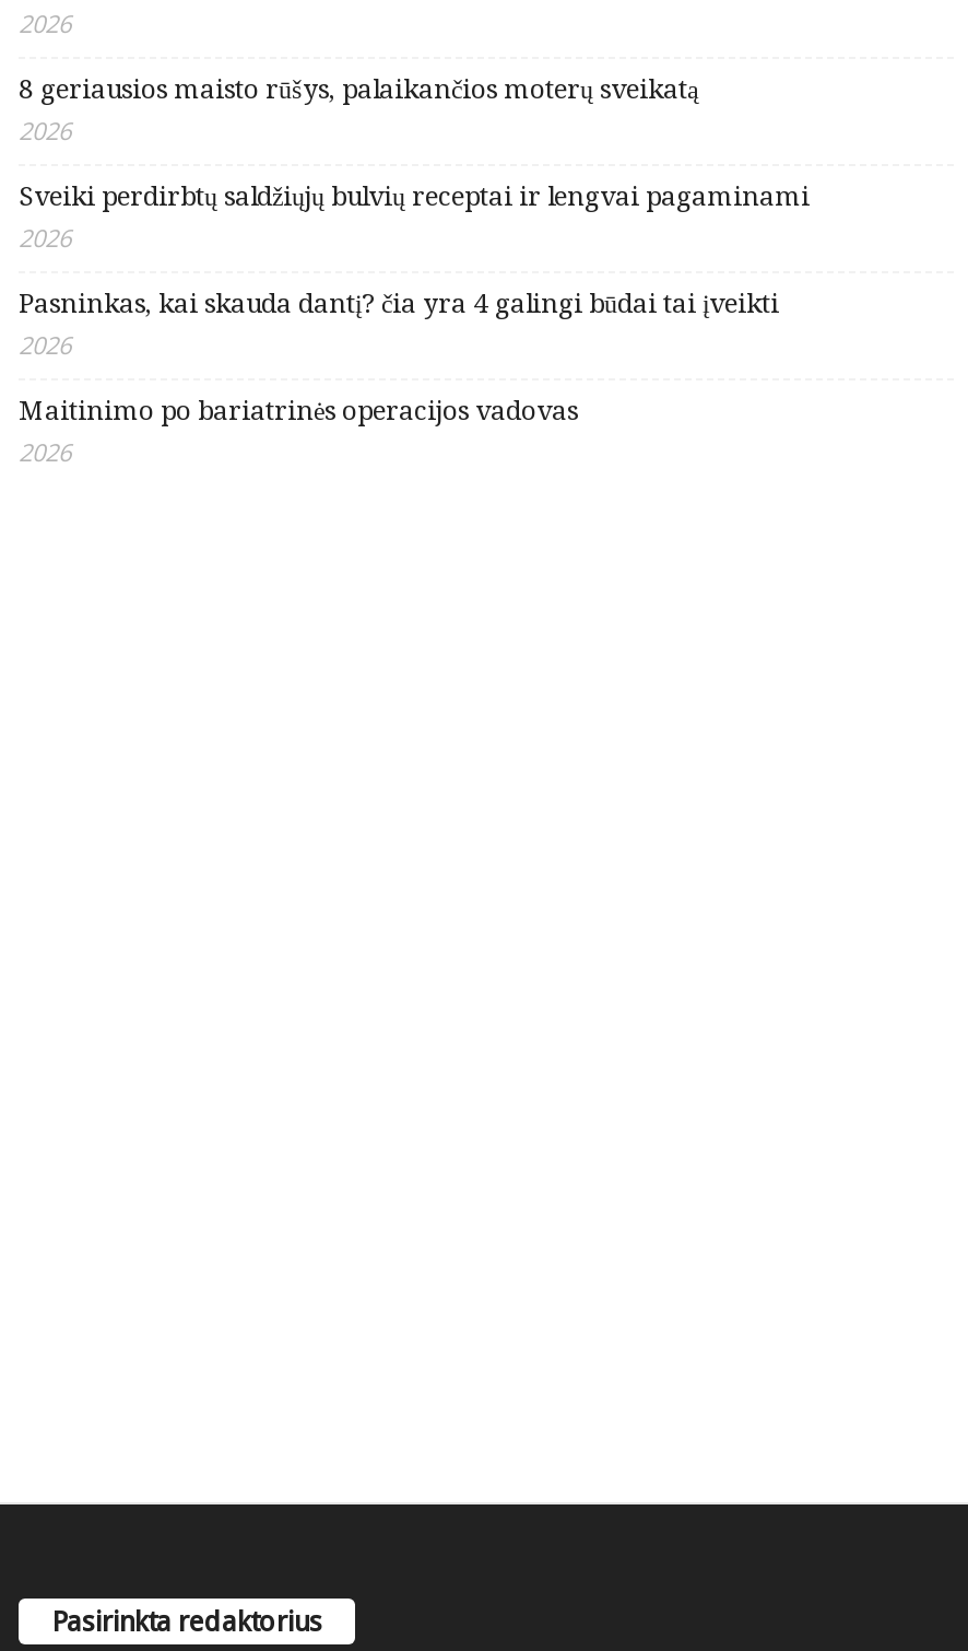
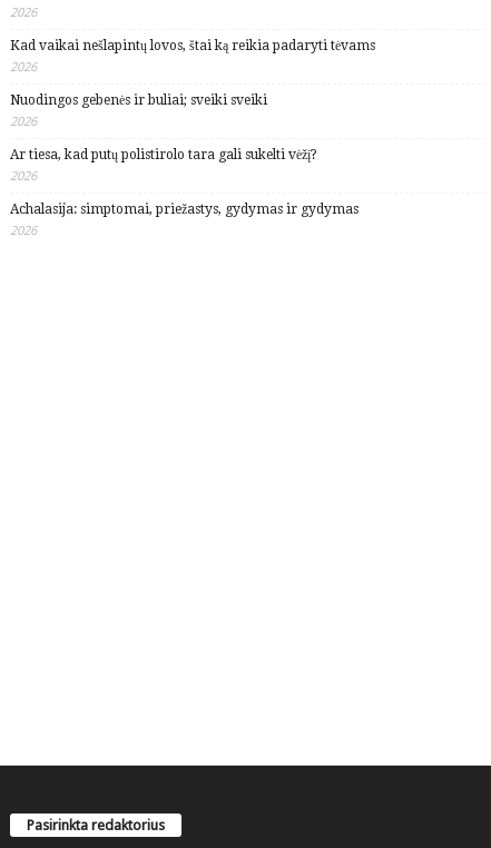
- 8 geriausios maisto rūšys, palaikančios moterų sveikatą
+ Kad vaikai nešlapintų lovos, štai ką reikia padaryti tėvams

- Sveiki perdirbtų saldžiųjų bulvių receptai ir lengvai pagaminami
+ Nuodingos gebenės ir buliai; sveiki sveiki

- Pasninkas, kai skauda dantį? čia yra 4 galingi būdai tai įveikti
+ Ar tiesa, kad putų polistirolo tara gali sukelti vėžį?

- Maitinimo po bariatrinės operacijos vadovas
+ Achalasija: simptomai, priežastys, gydymas ir gydymas
